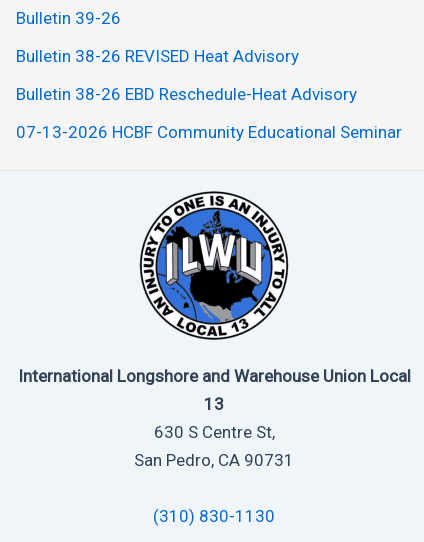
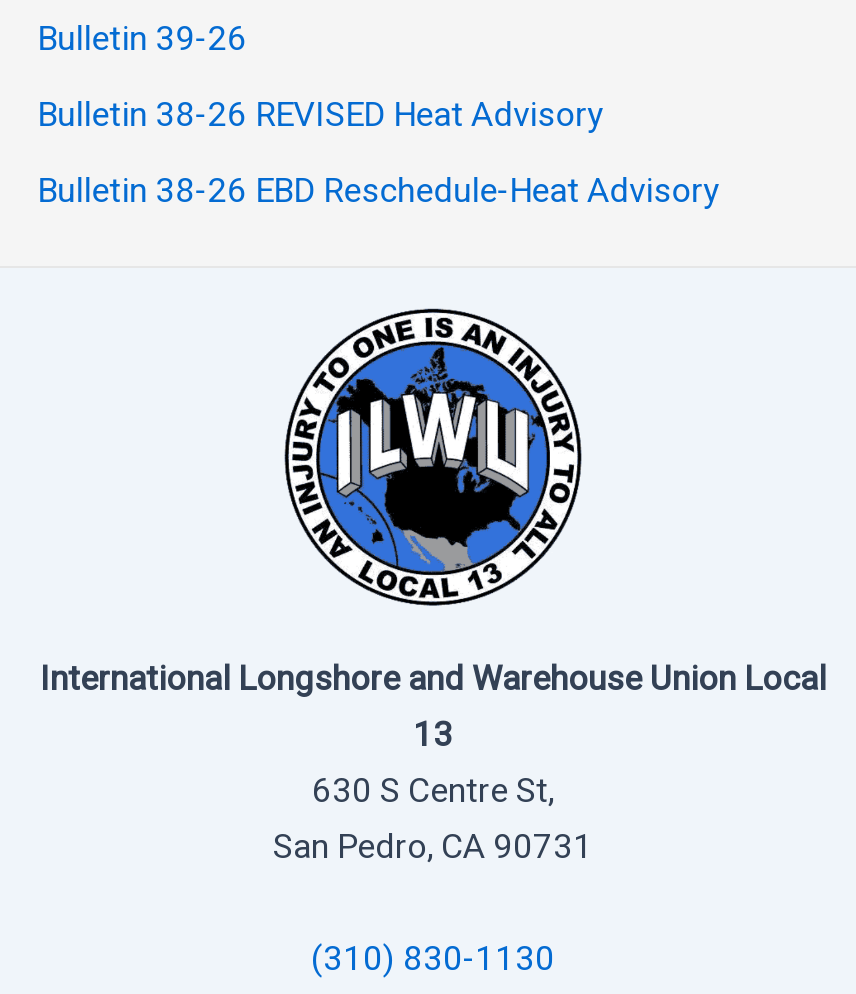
- 07-13-2026 HCBF Community Educational Seminar
